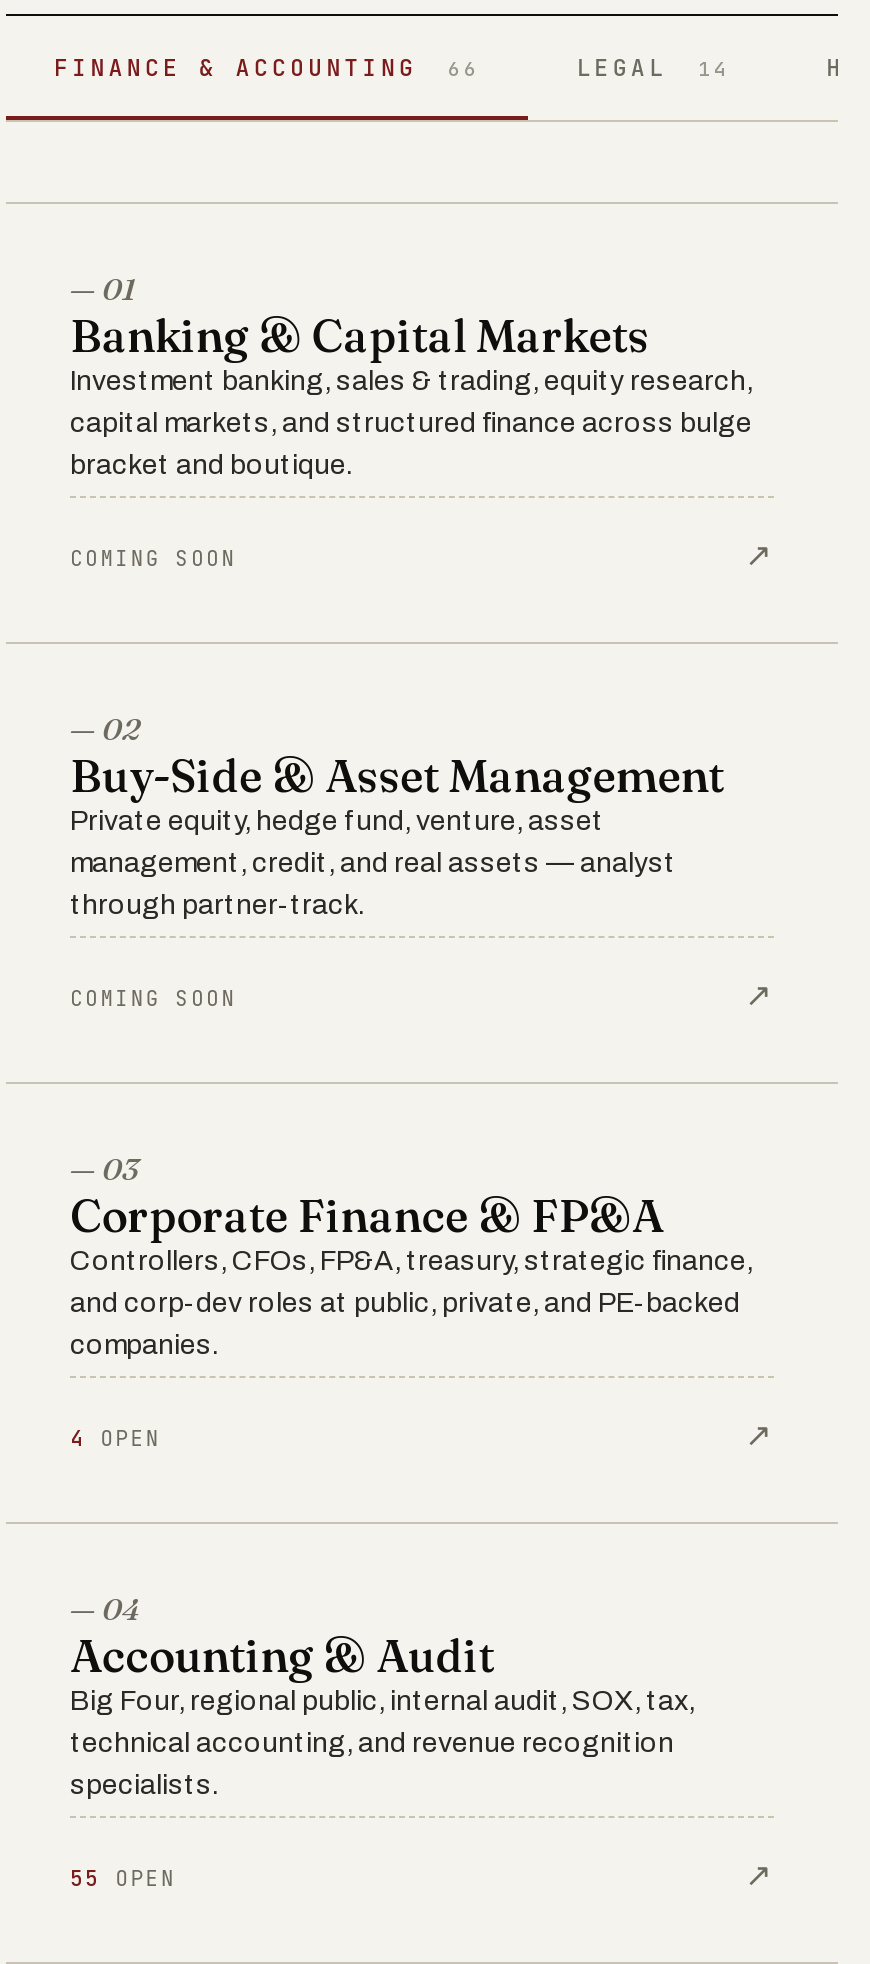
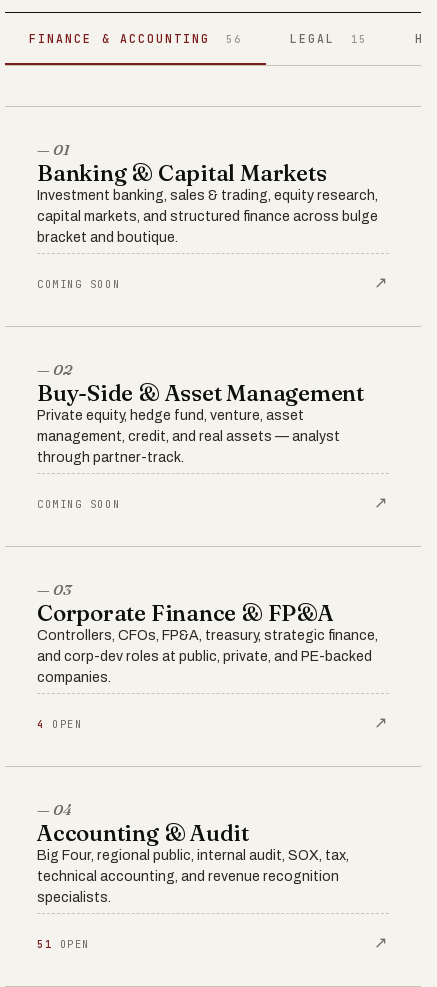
- FINANCE & ACCOUNTING 66
+ FINANCE & ACCOUNTING 56

- LEGAL 14
+ LEGAL 15

- 55 OPEN
+ 51 OPEN
